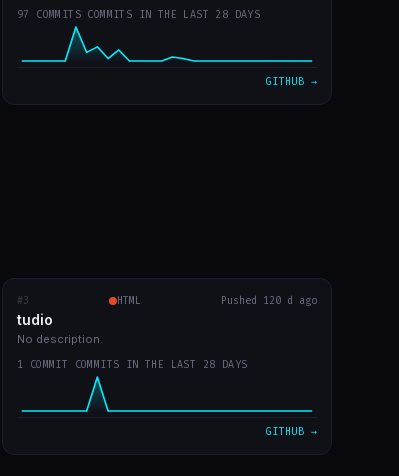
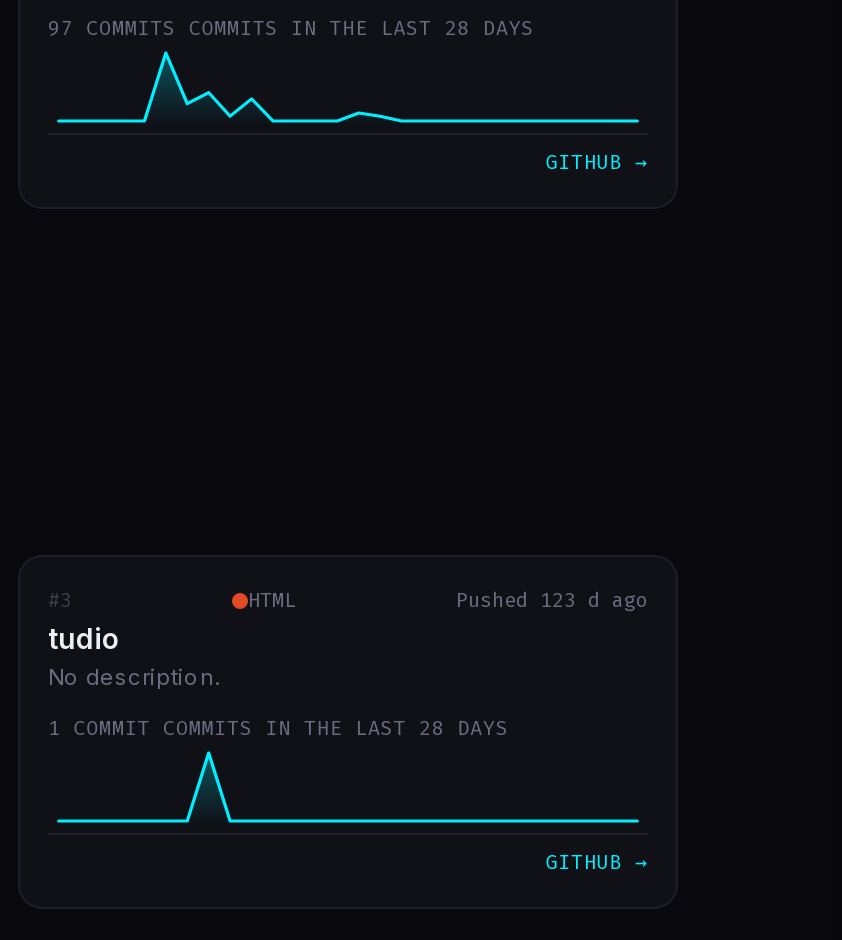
- Pushed 120 d ago
+ Pushed 123 d ago
